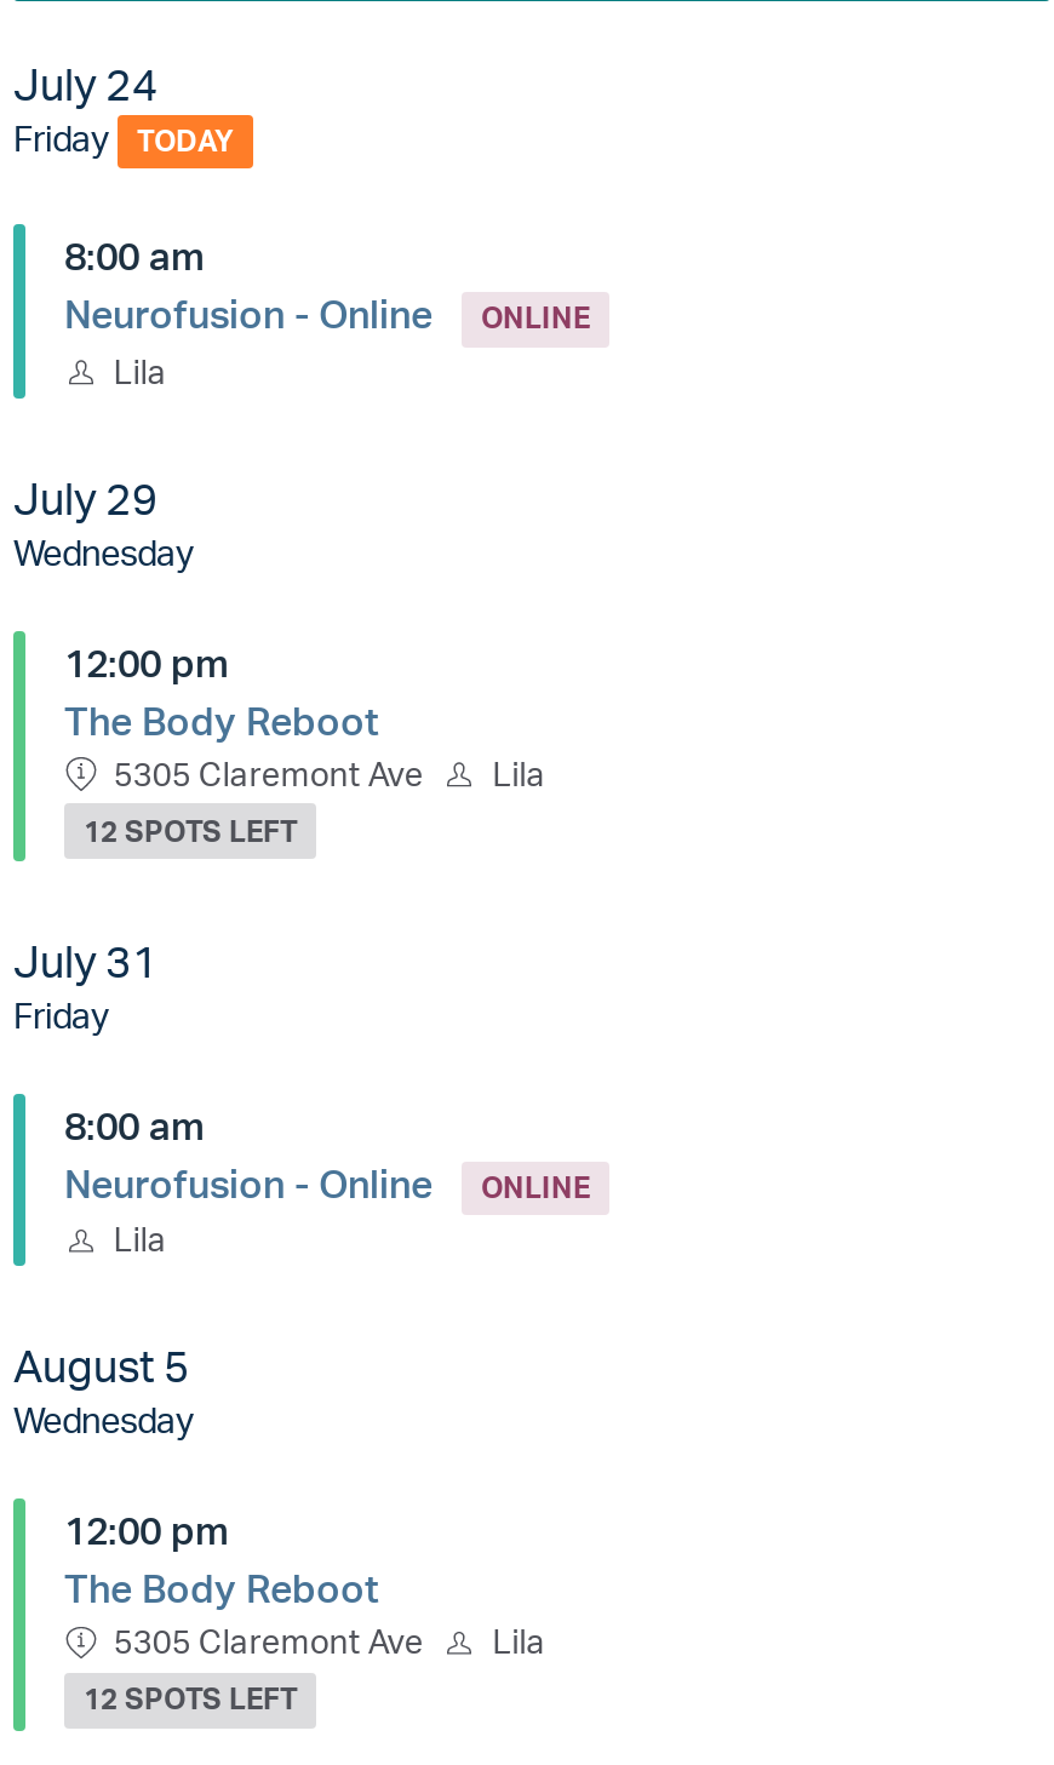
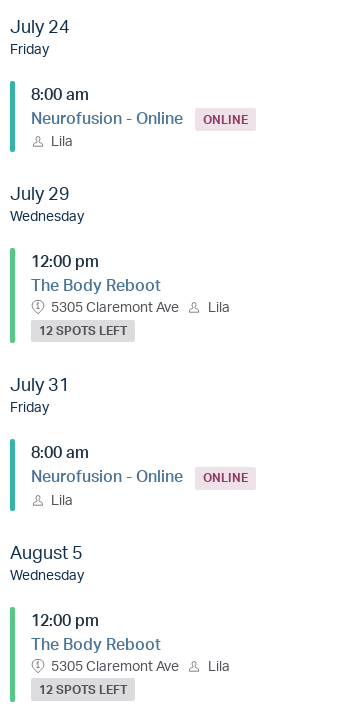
- TODAY
